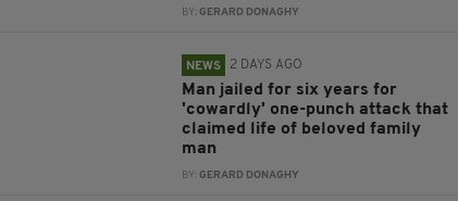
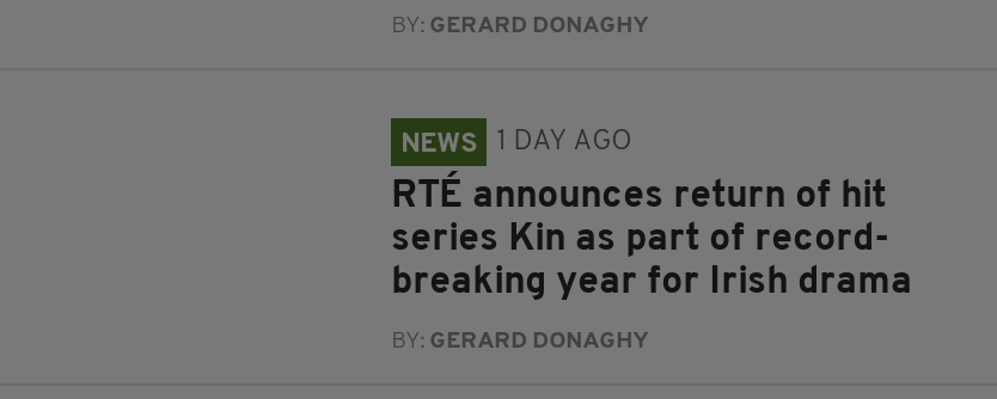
- NEWS 2 DAYS AGO
+ NEWS 1 DAY AGO

- Man jailed for six years for
- 'cowardly' one-punch attack that
- claimed life of beloved family
- man
+ RTÉ announces return of hit
+ series Kin as part of record-
+ breaking year for Irish drama
